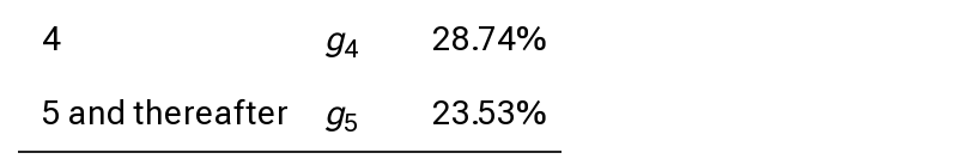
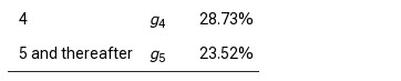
- g4 28.74%
+ g4 28.73%

- 23.53%
+ 23.52%
